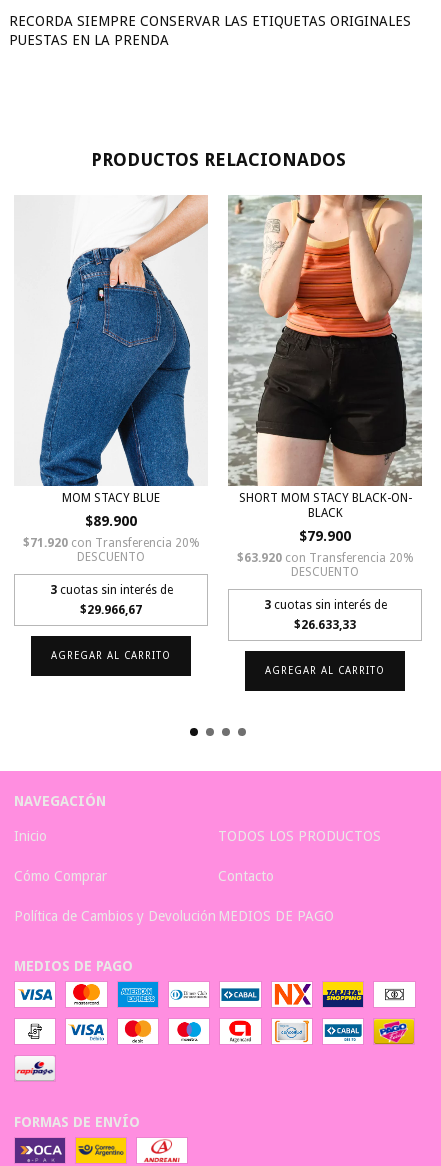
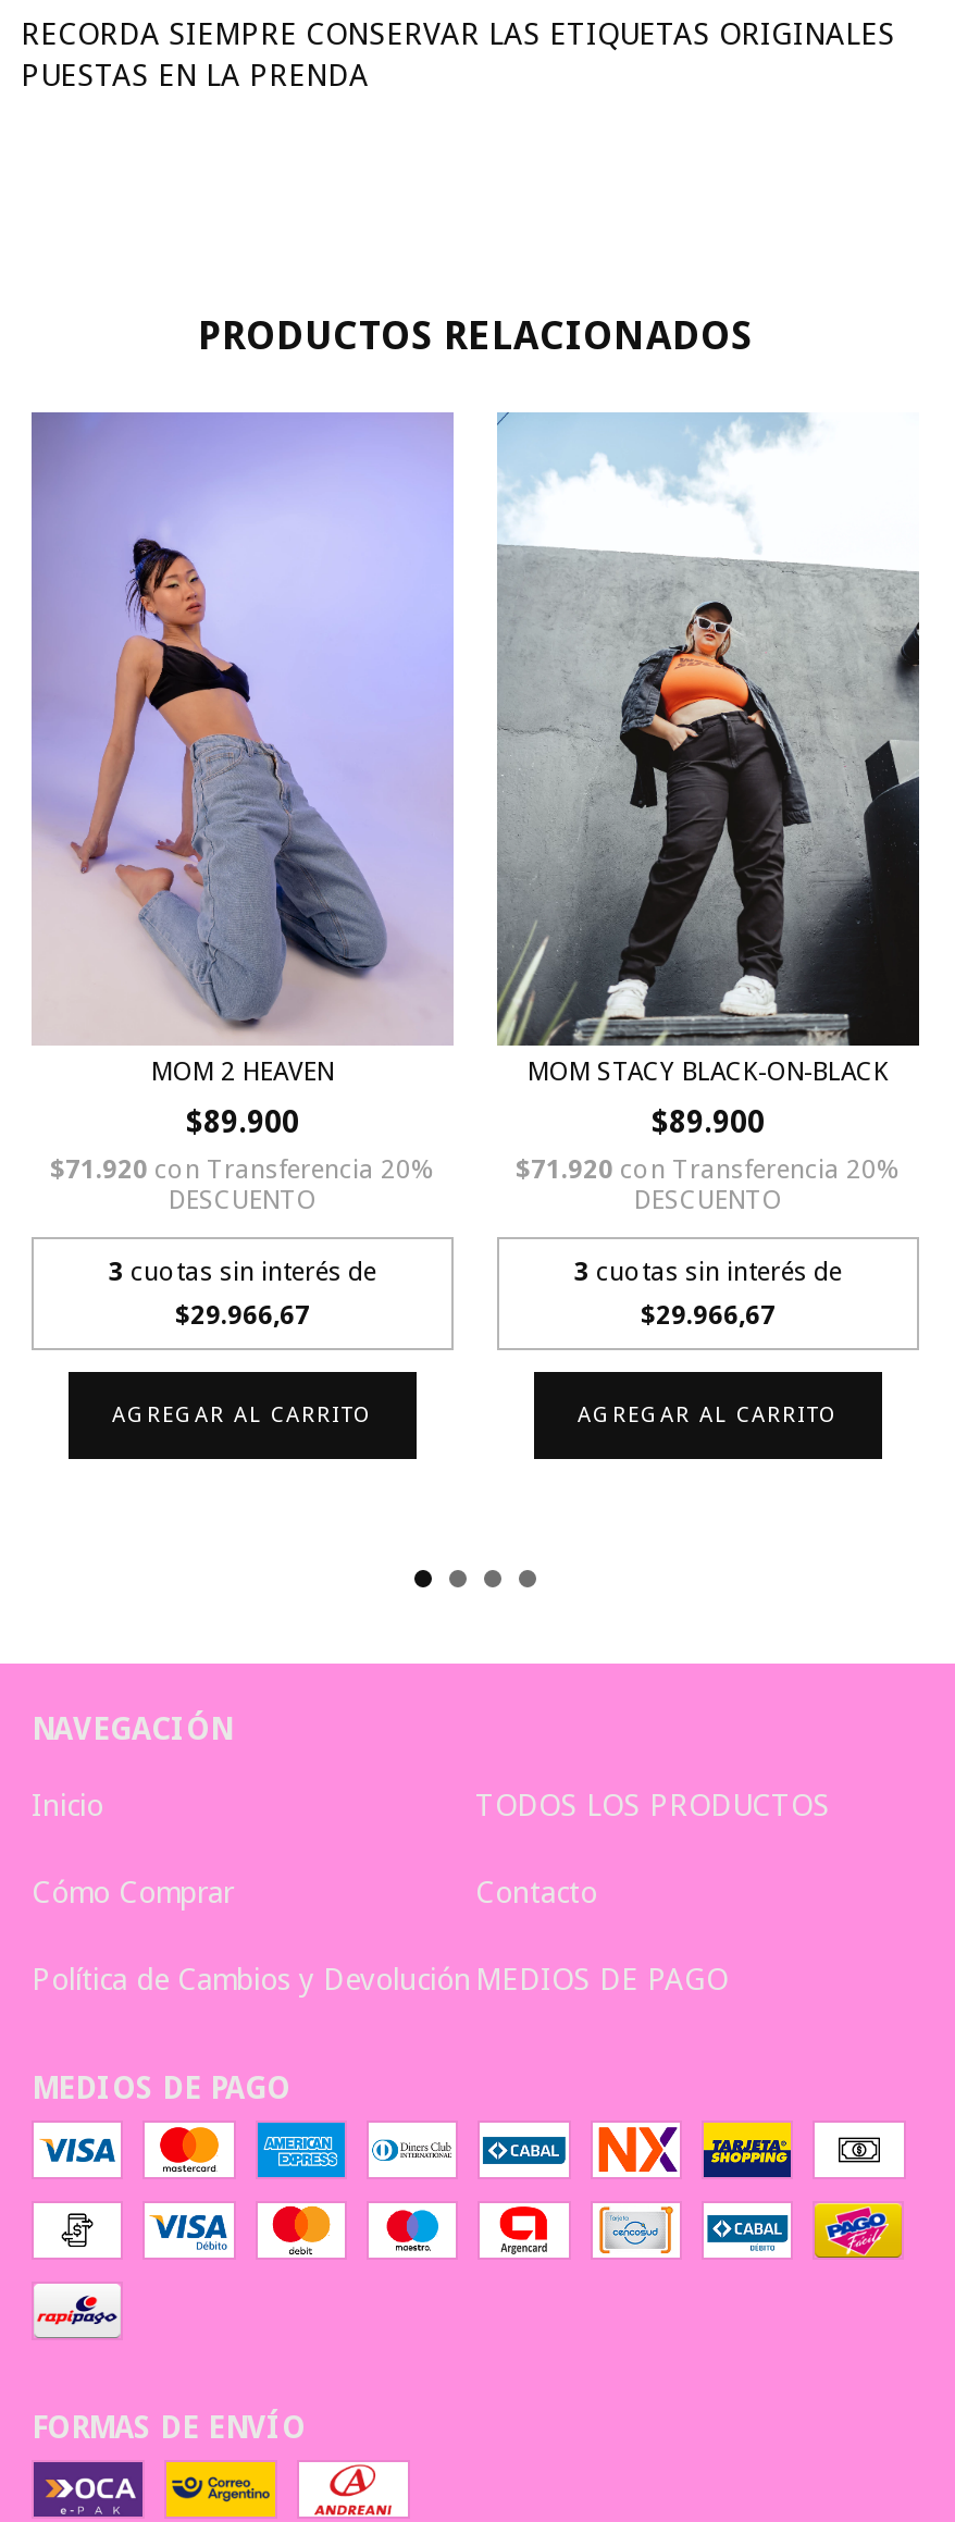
- [image]
- MOM STACY BLUE
+ [image]
+ MOM 2 HEAVEN

- [image]
- SHORT MOM STACY BLACK-ON-
- BLACK
+ [image]
+ MOM STACY BLACK-ON-BLACK

- $79.900
- $63.920 con Transferencia 20%
+ $89.900
+ $71.920 con Transferencia 20%

- $26.633,33
+ $29.966,67
